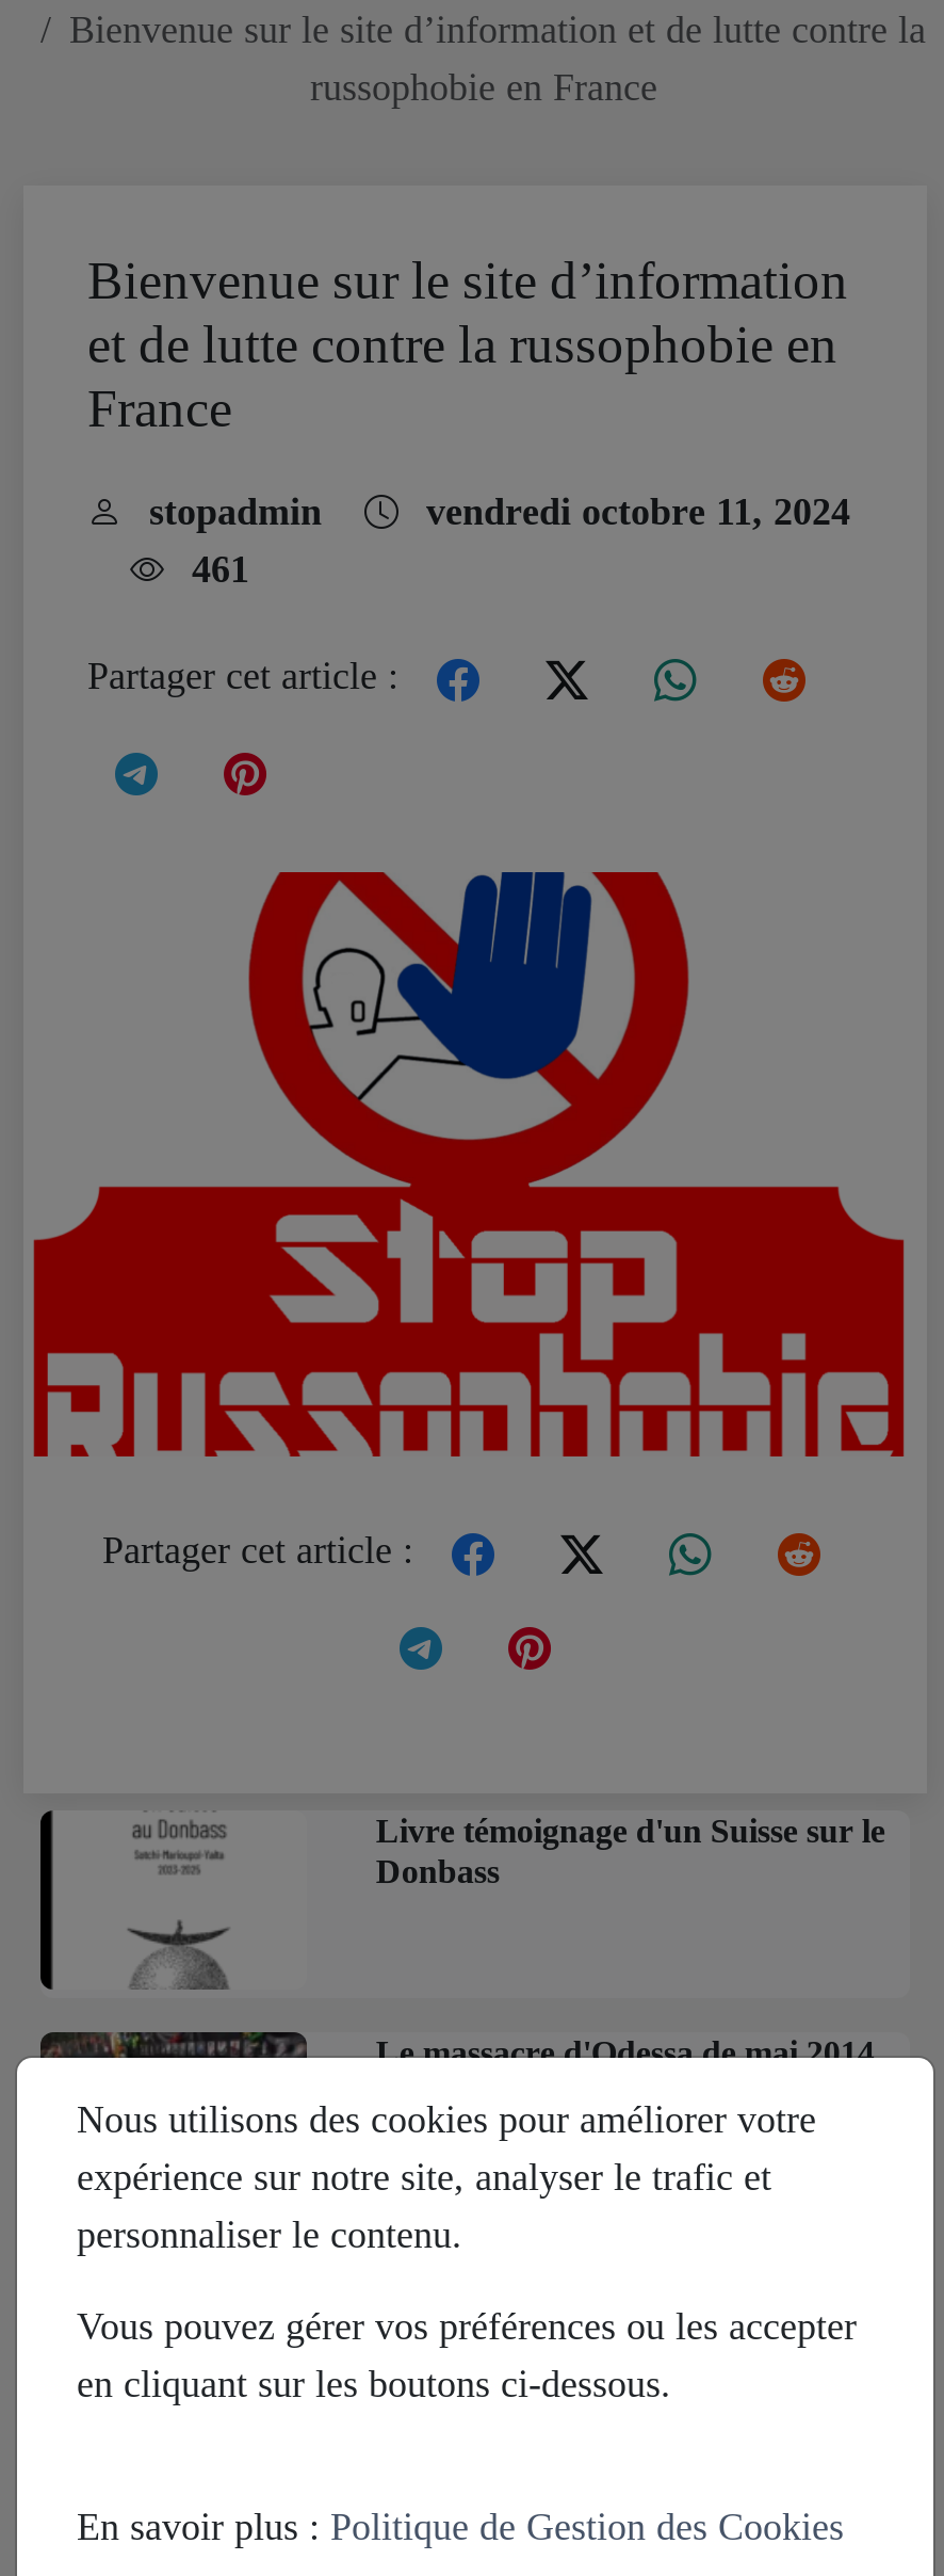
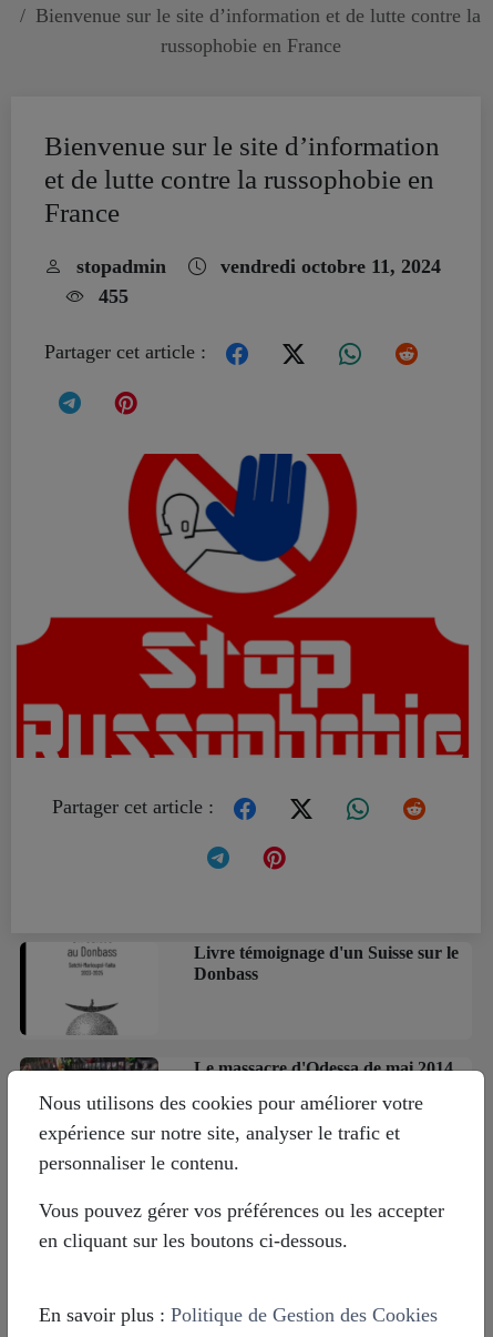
- 461
+ 455
